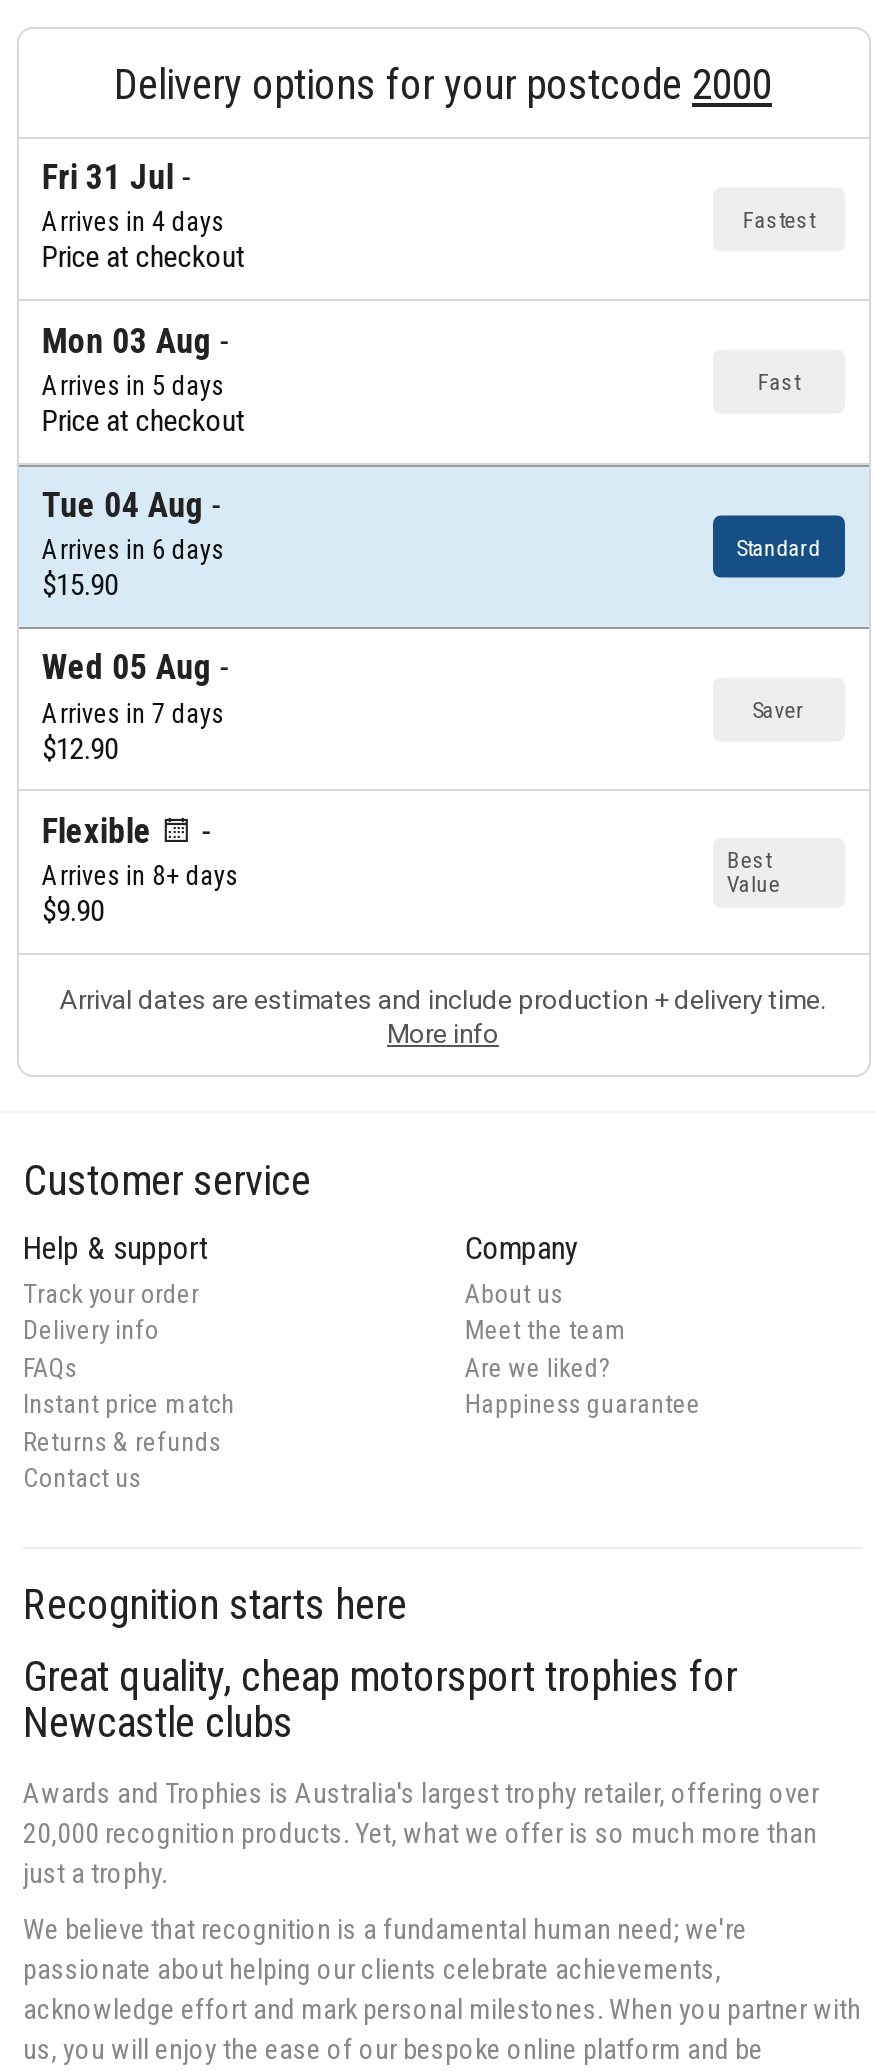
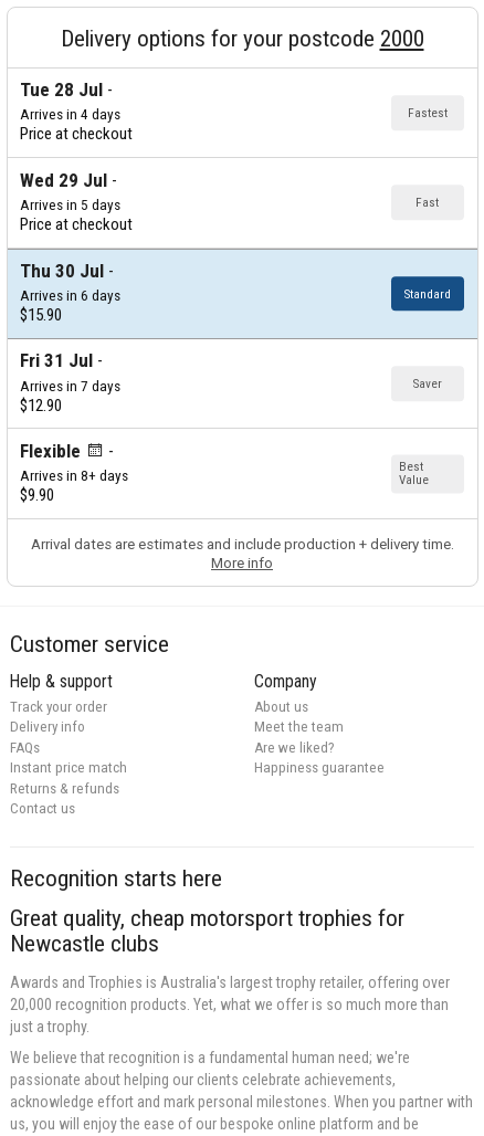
- Fri 31 Jul
+ Tue 28 Jul

- Mon 03 Aug
+ Wed 29 Jul

- Tue 04 Aug
+ Thu 30 Jul

- Wed 05 Aug
+ Fri 31 Jul
